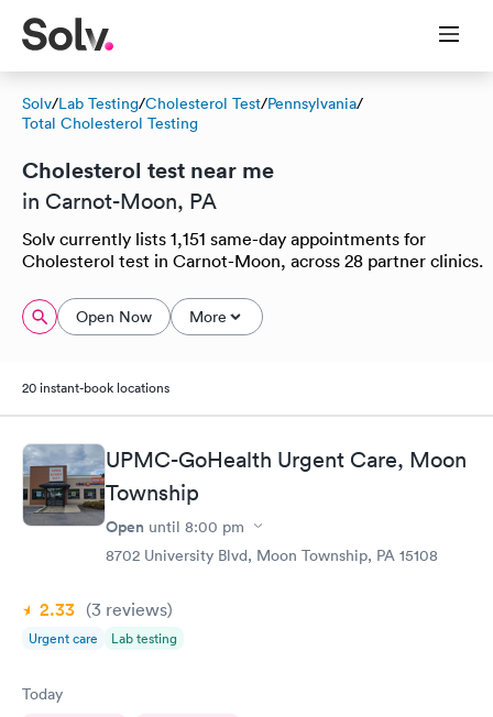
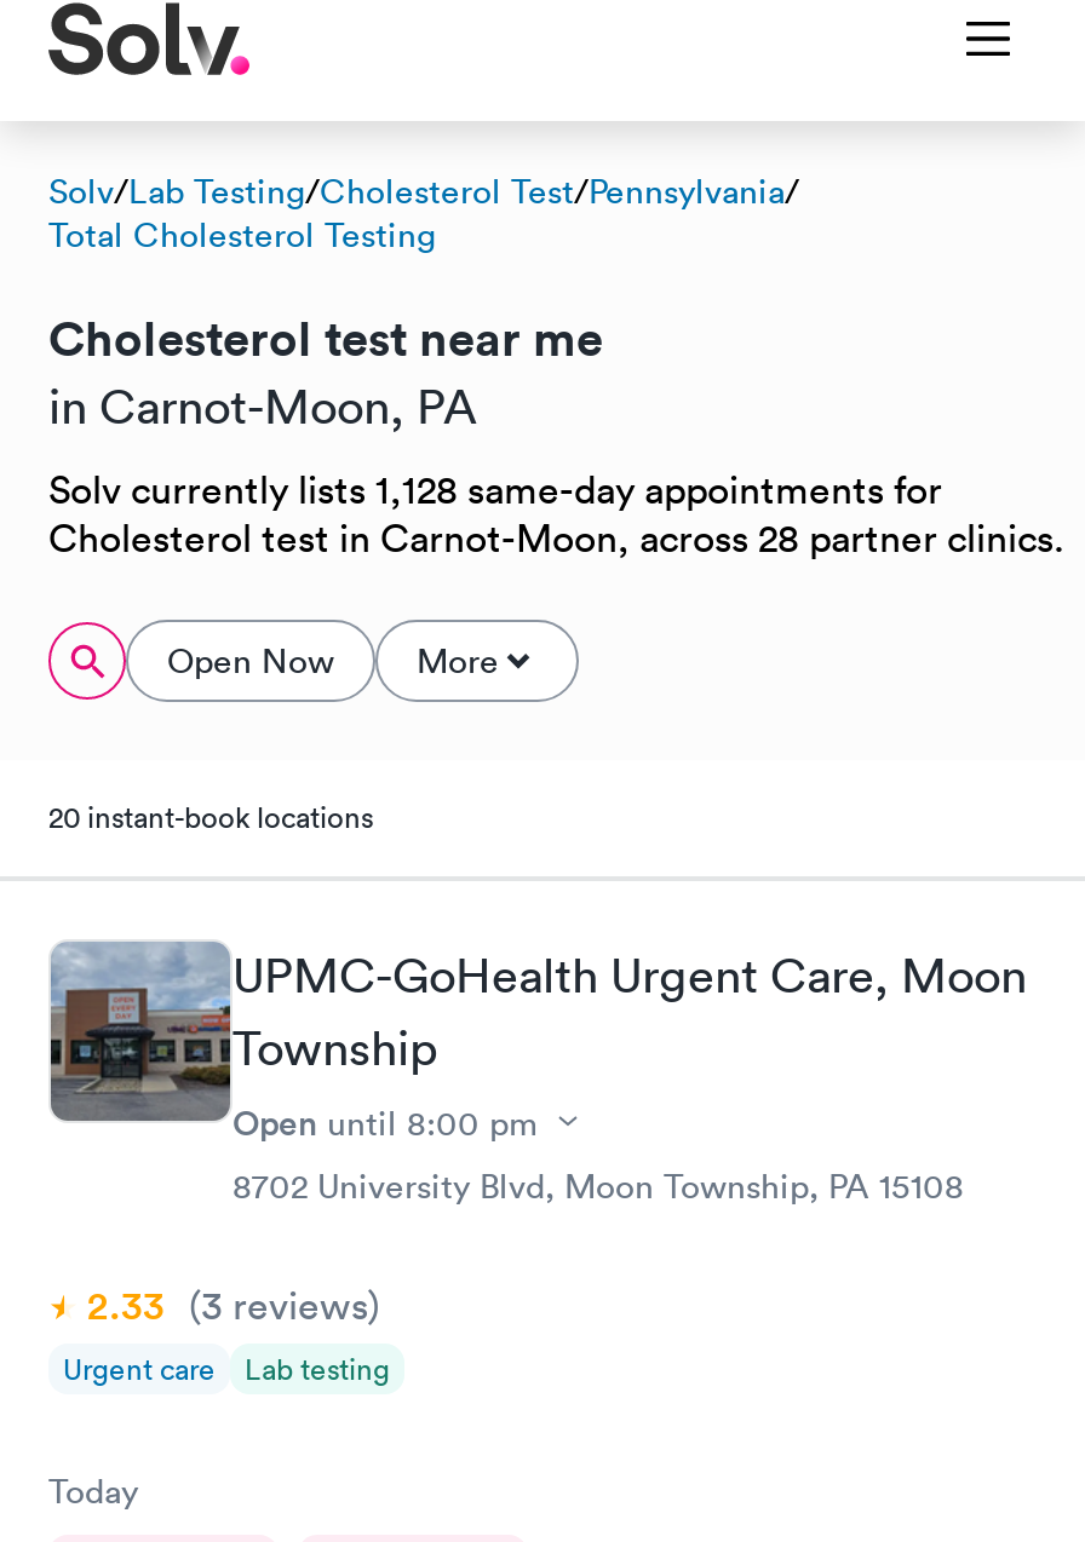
- Solv currently lists 1,151 same-day appointments for
+ Solv currently lists 1,128 same-day appointments for
